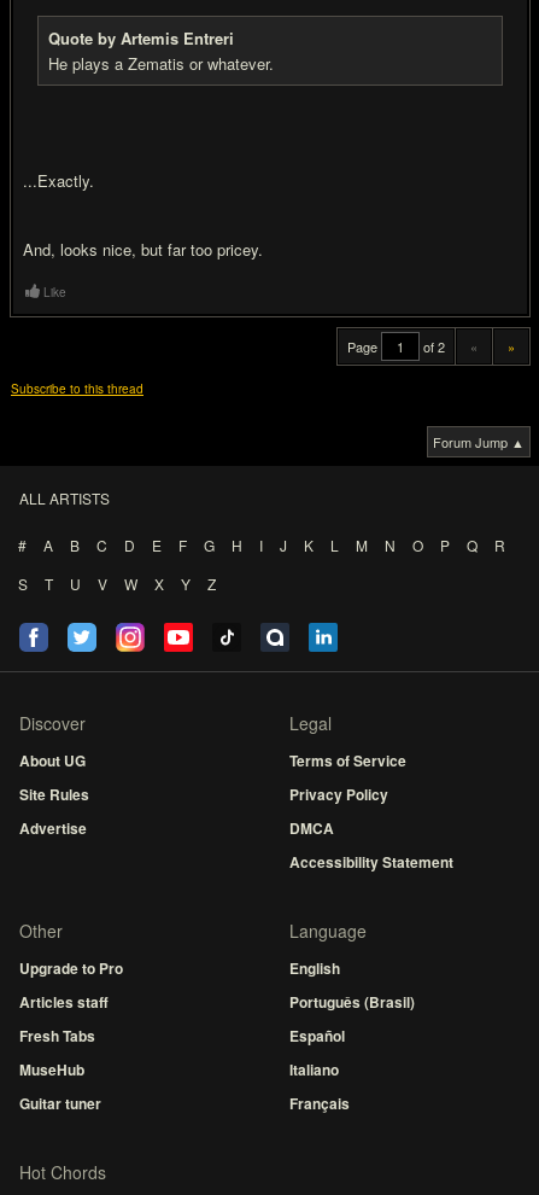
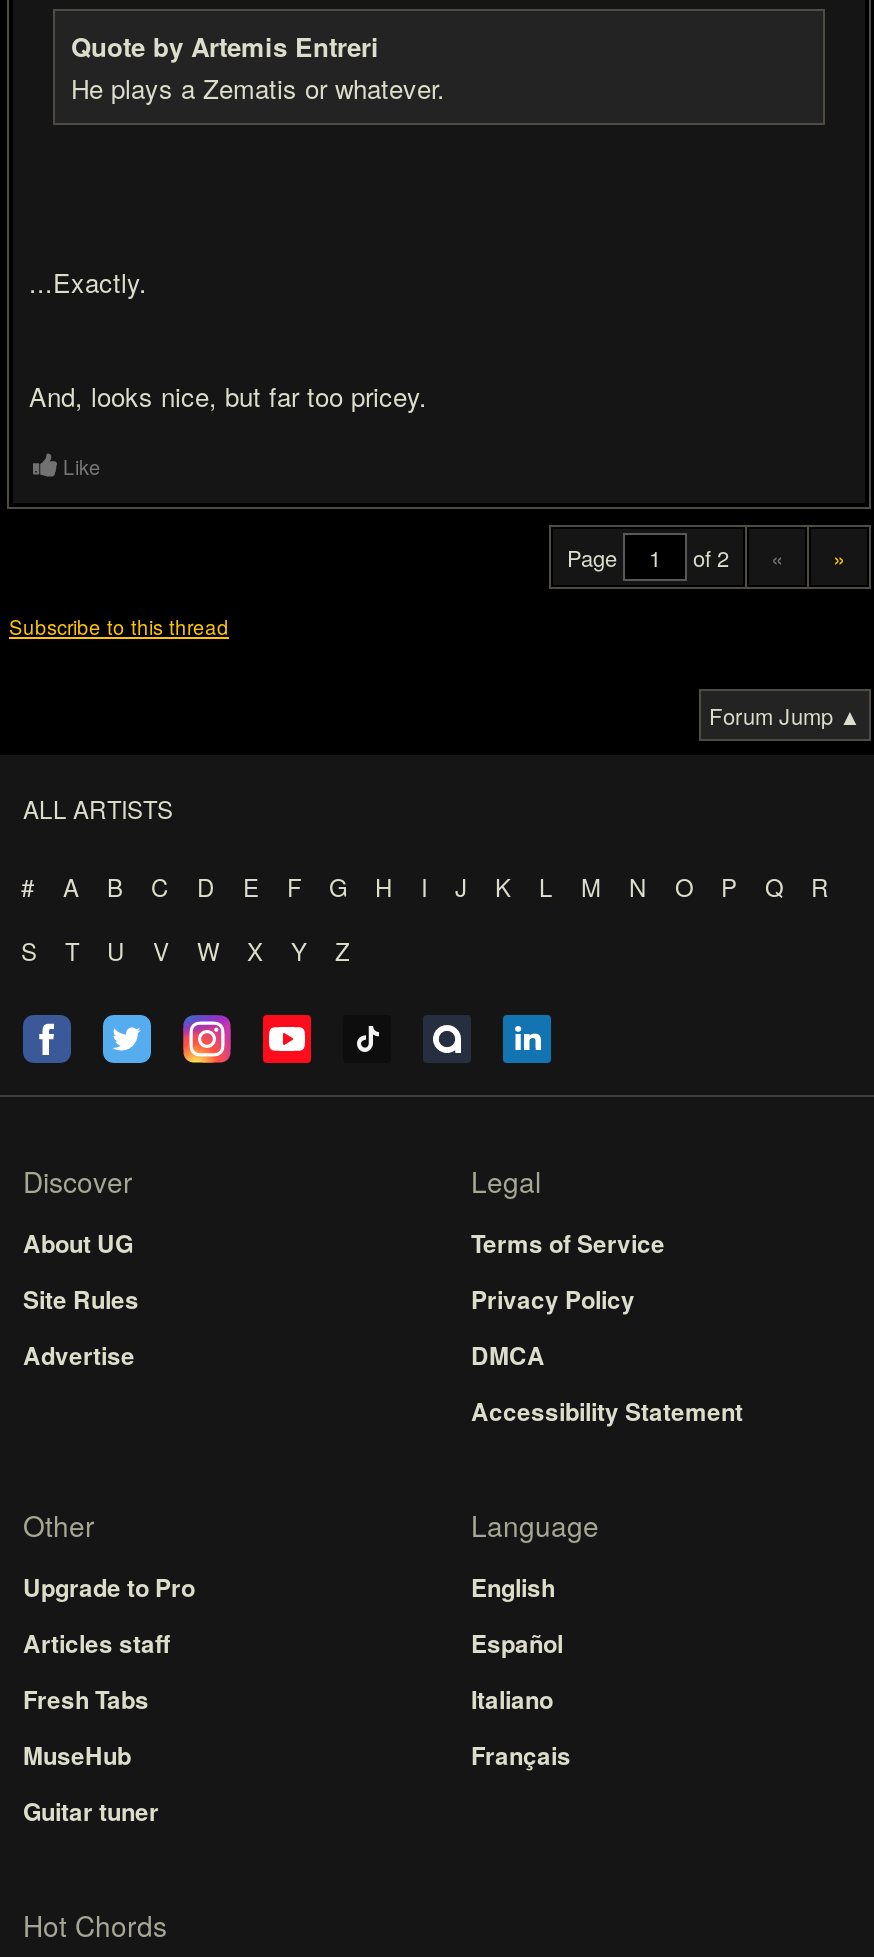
- Português (Brasil)

moved up: Español | Italiano | Français
